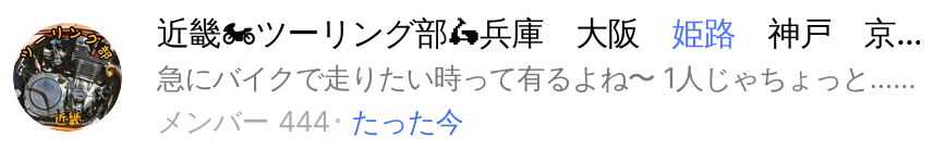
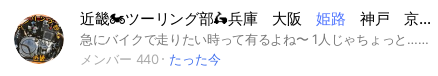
- メンバー 444 たった今
+ メンバー 440 たった今
